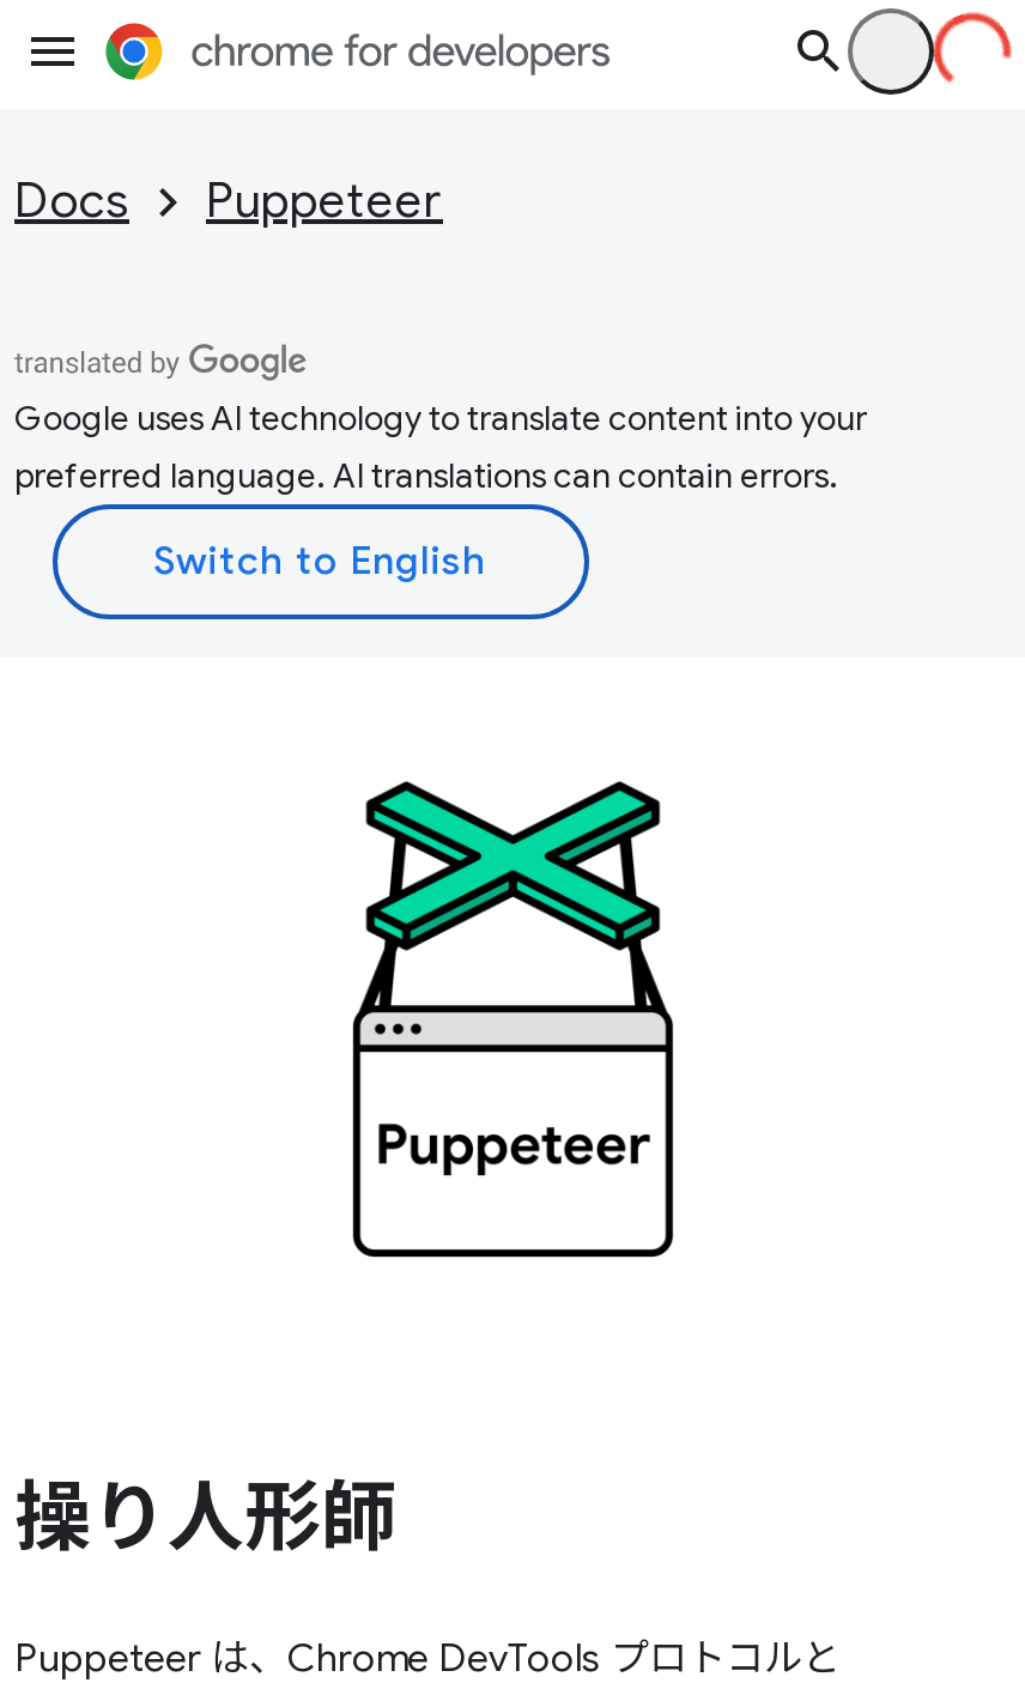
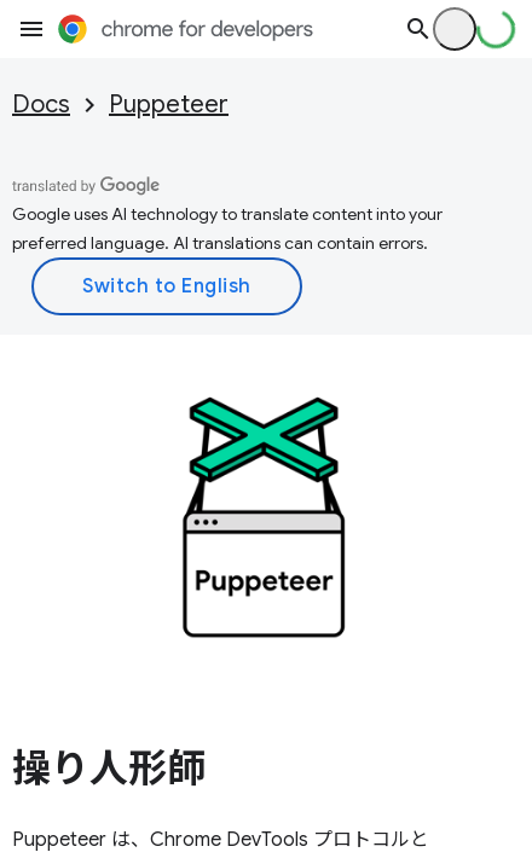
- [image]
+ [image]
